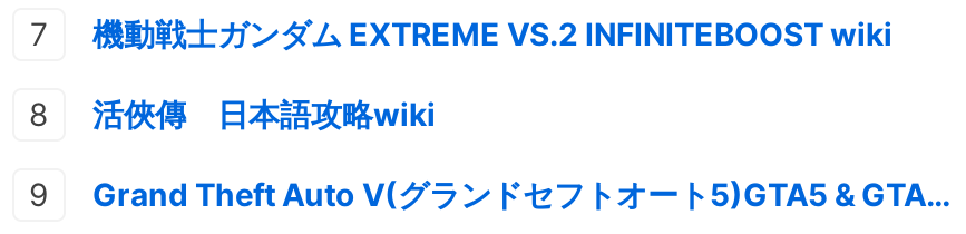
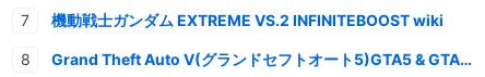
- 活俠傳 日本語攻略wiki
